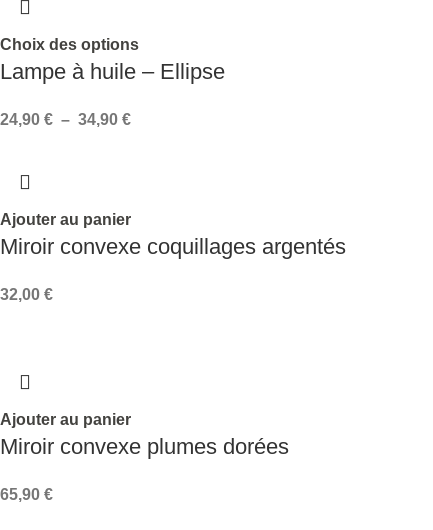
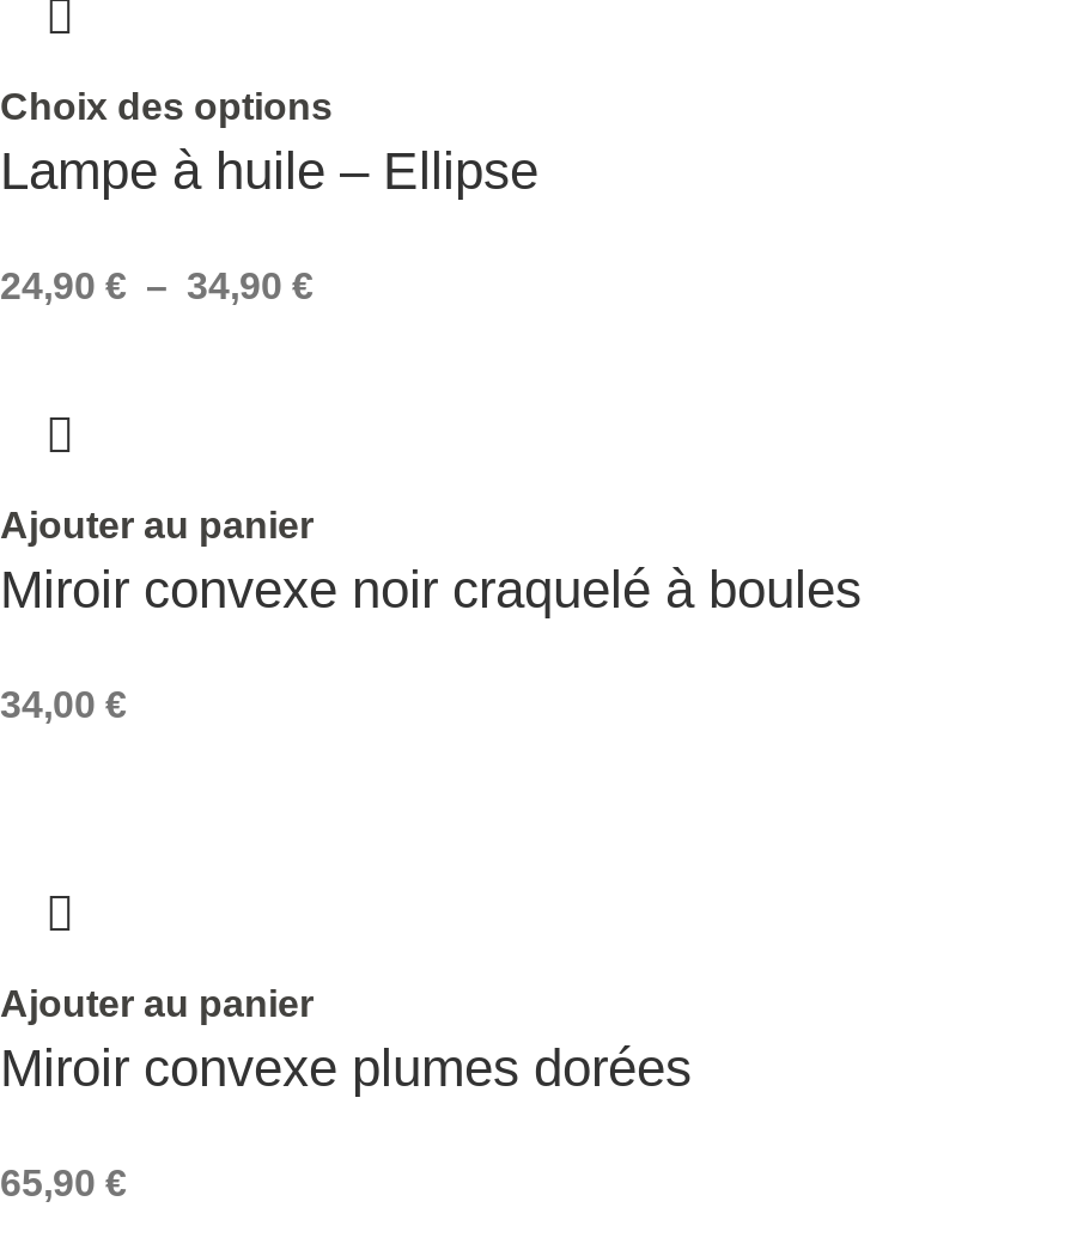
- Miroir convexe coquillages argentés
+ Miroir convexe noir craquelé à boules

- 32,00 €
+ 34,00 €
